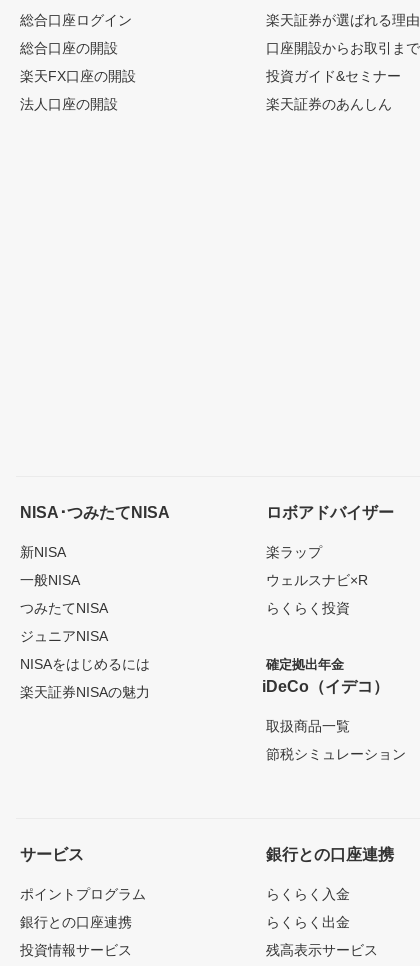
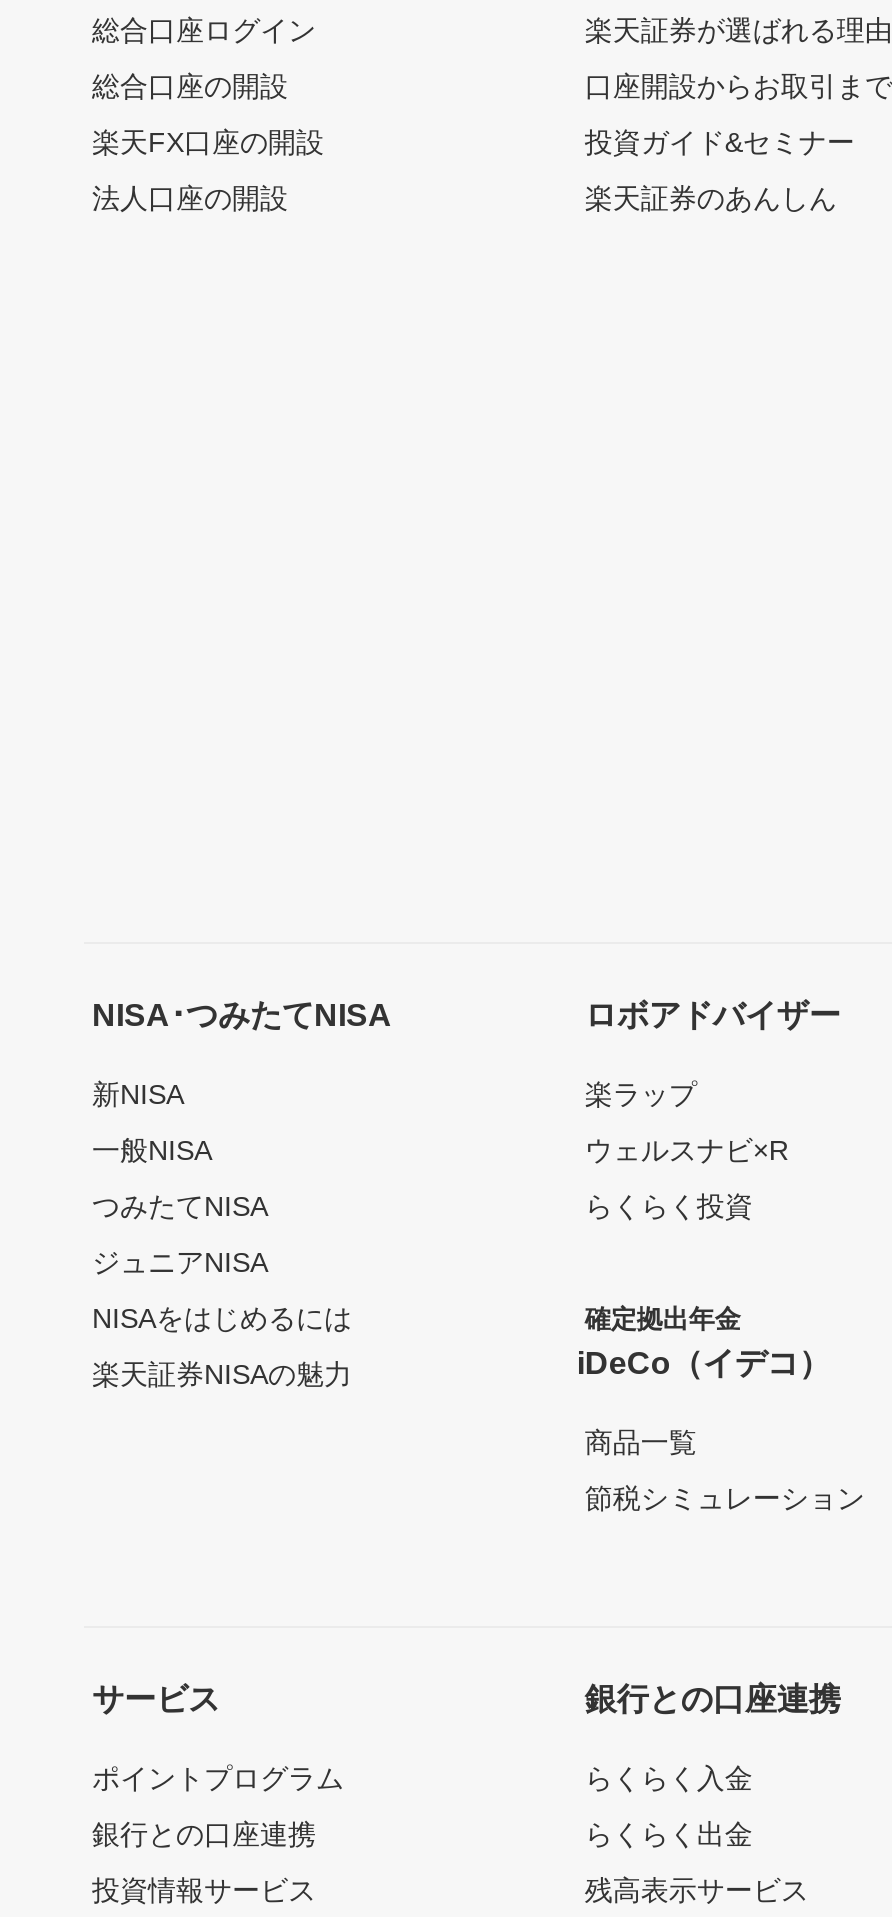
- 取扱商品一覧
+ 商品一覧
